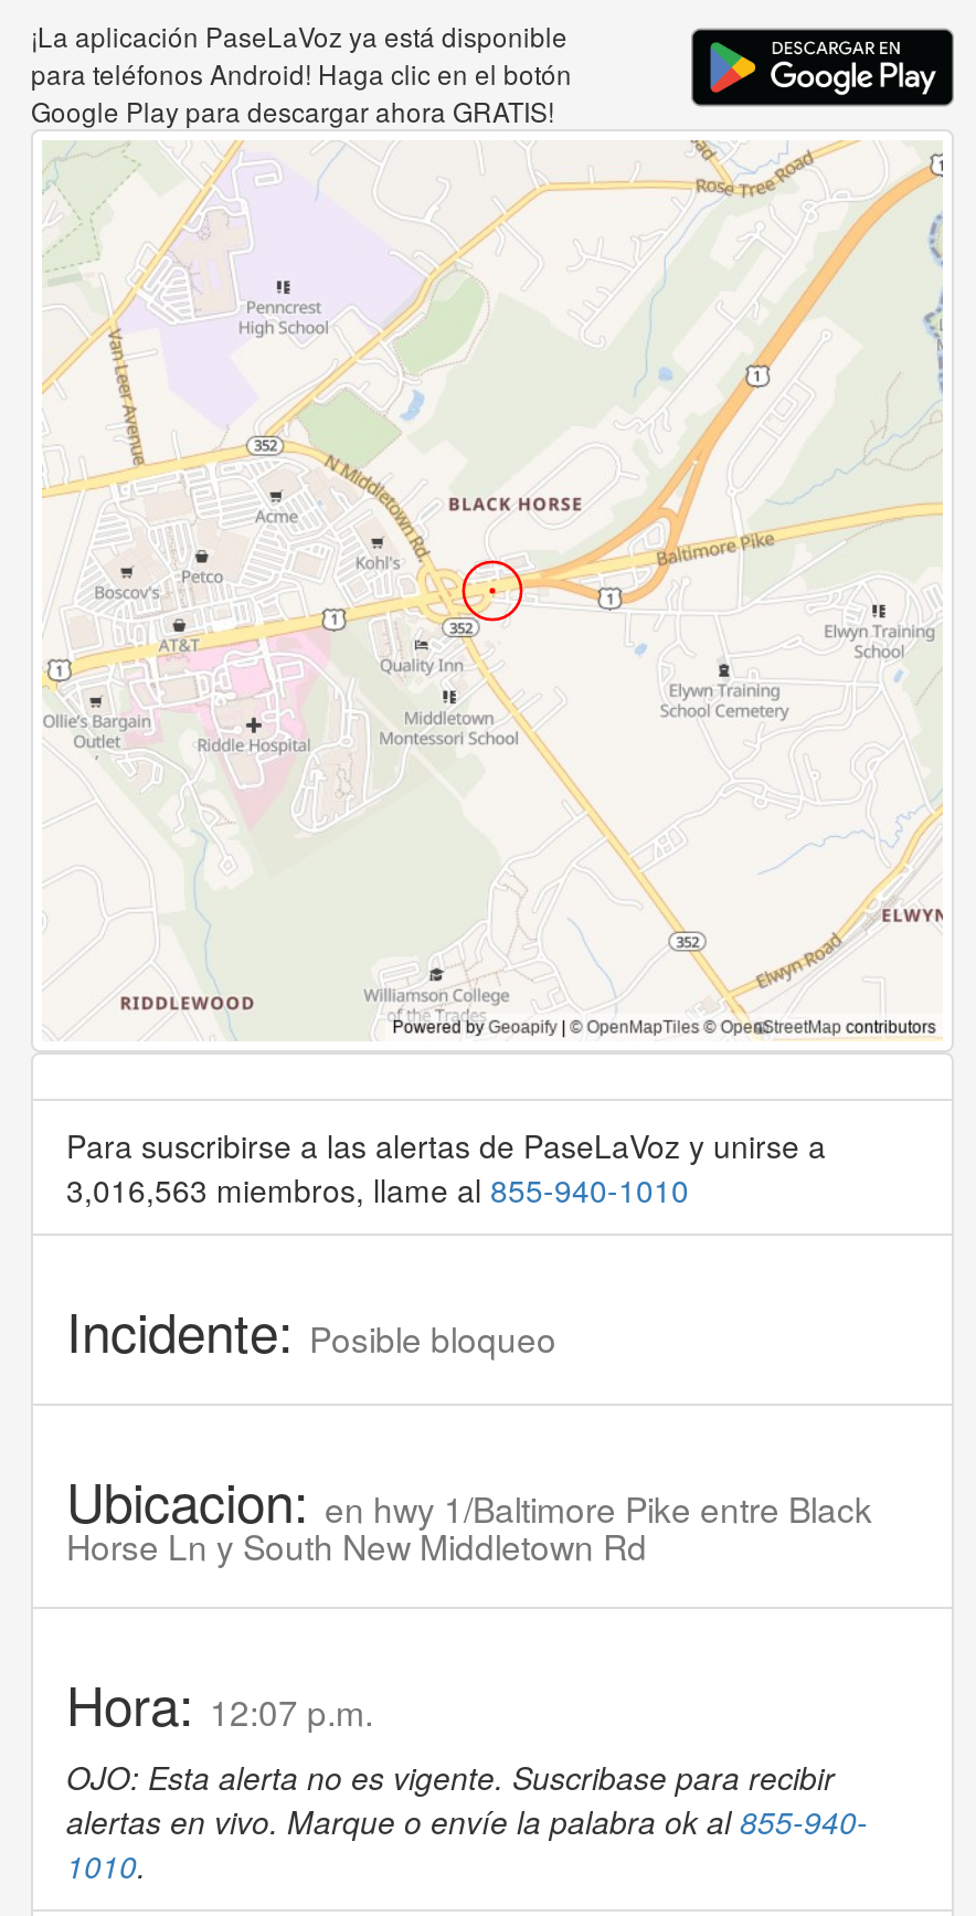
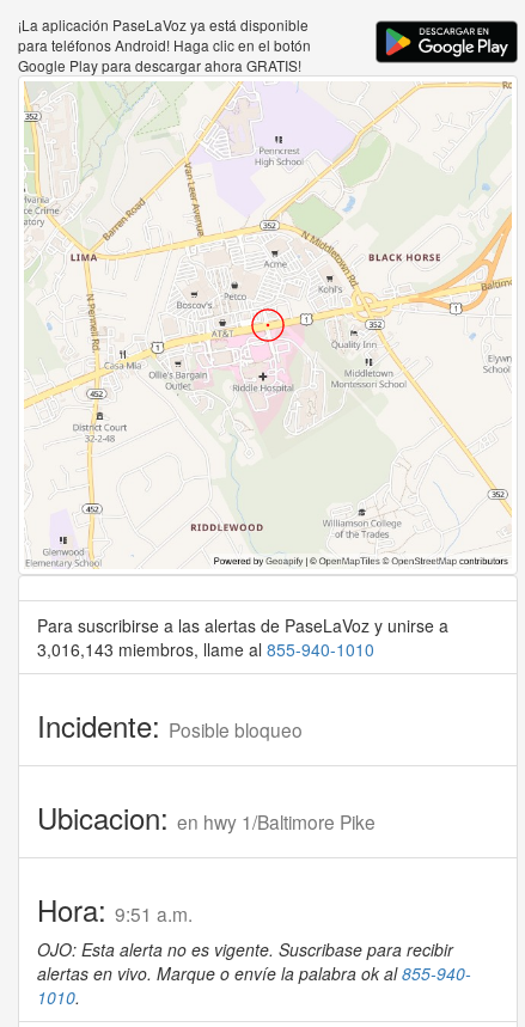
- [image]
+ [image]

- 3,016,563 miembros, llame al 855-940-1010
+ 3,016,143 miembros, llame al 855-940-1010

- Ubicacion: en hwy 1/Baltimore Pike entre Black
- Horse Ln y South New Middletown Rd
+ Ubicacion: en hwy 1/Baltimore Pike

- Hora: 12:07 p.m.
+ Hora: 9:51 a.m.
